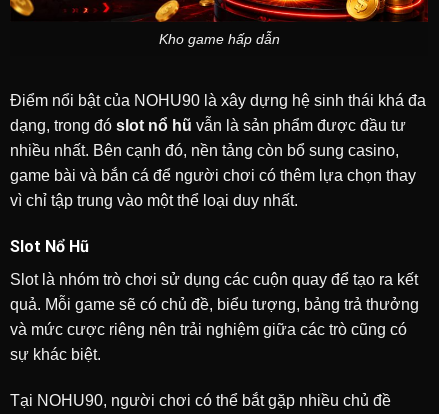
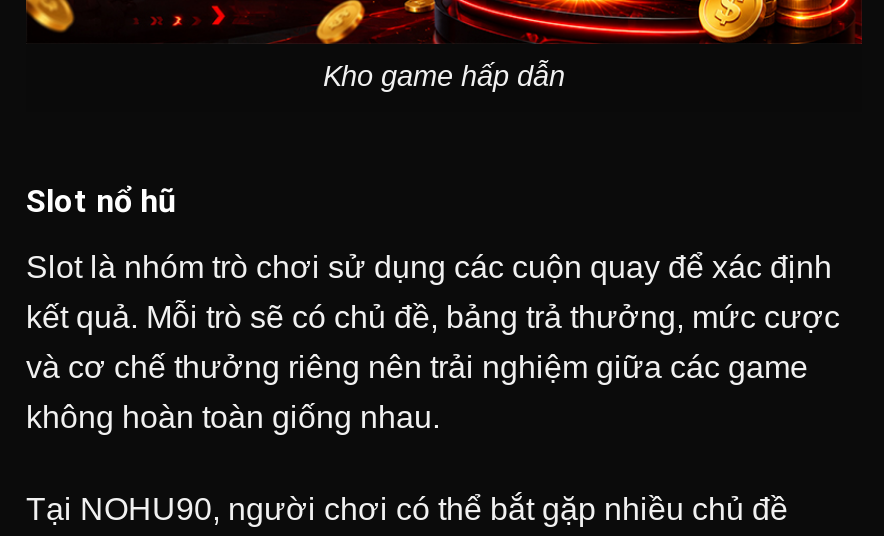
- Điểm nổi bật của NOHU90 là xây dựng hệ sinh thái khá đa
- dạng, trong đó slot nổ hũ vẫn là sản phẩm được đầu tư
- nhiều nhất. Bên cạnh đó, nền tảng còn bổ sung casino,
- game bài và bắn cá để người chơi có thêm lựa chọn thay
- vì chỉ tập trung vào một thể loại duy nhất.
- Slot Nổ Hũ
- Slot là nhóm trò chơi sử dụng các cuộn quay để tạo ra kết
- quả. Mỗi game sẽ có chủ đề, biểu tượng, bảng trả thưởng
- và mức cược riêng nên trải nghiệm giữa các trò cũng có
- sự khác biệt.
+ Slot nổ hũ
+ Slot là nhóm trò chơi sử dụng các cuộn quay để xác định
+ kết quả. Mỗi trò sẽ có chủ đề, bảng trả thưởng, mức cược
+ và cơ chế thưởng riêng nên trải nghiệm giữa các game
+ không hoàn toàn giống nhau.
